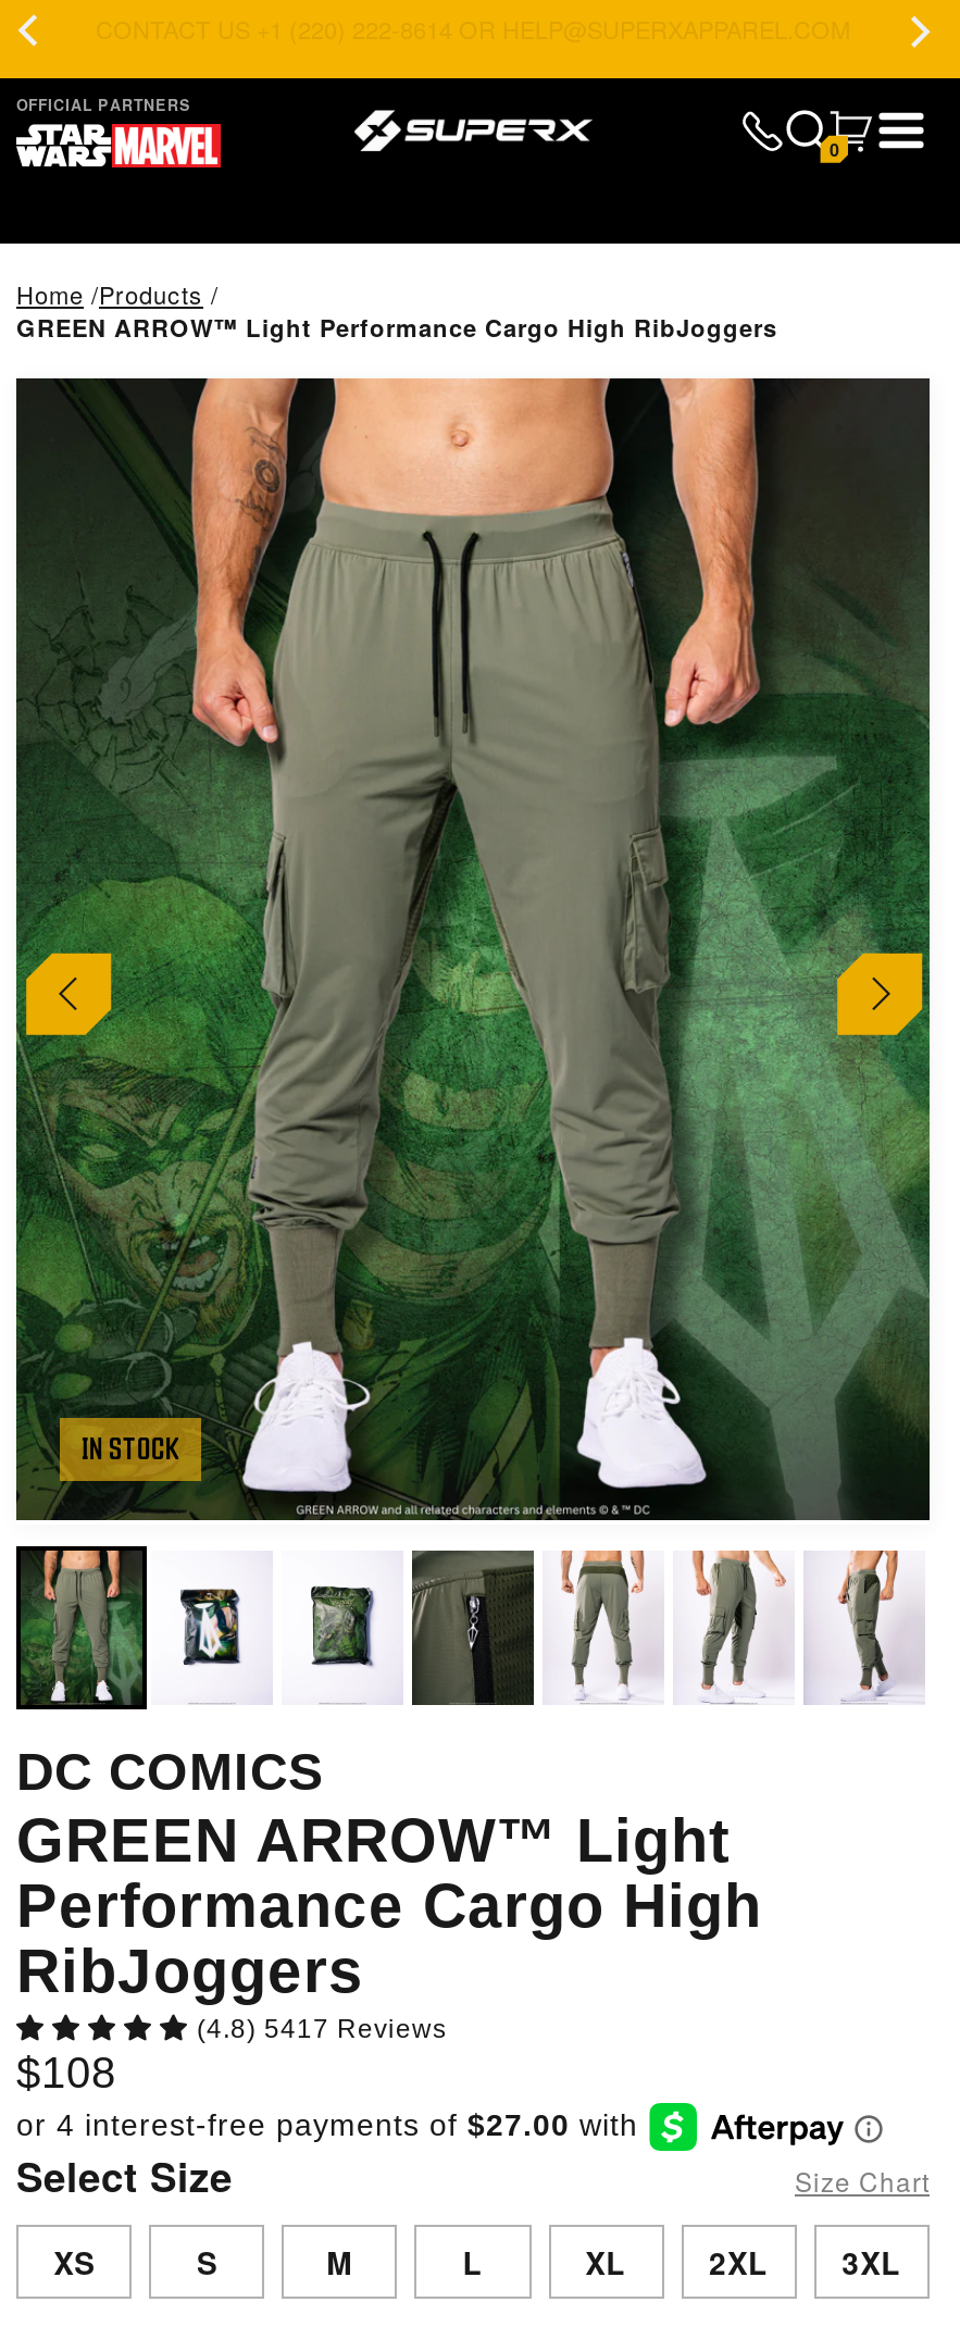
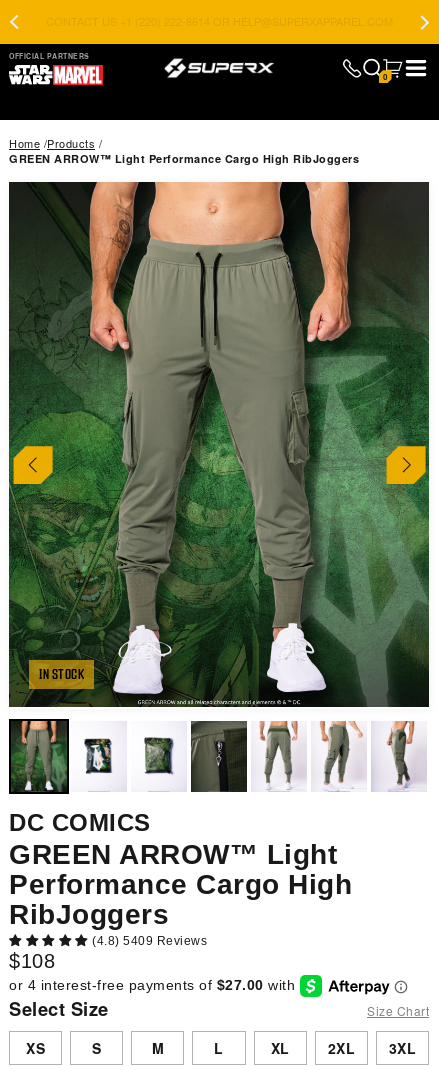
- (4.8) 5417 Reviews
+ (4.8) 5409 Reviews
